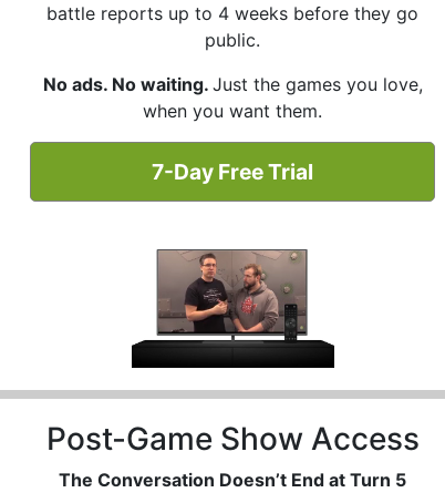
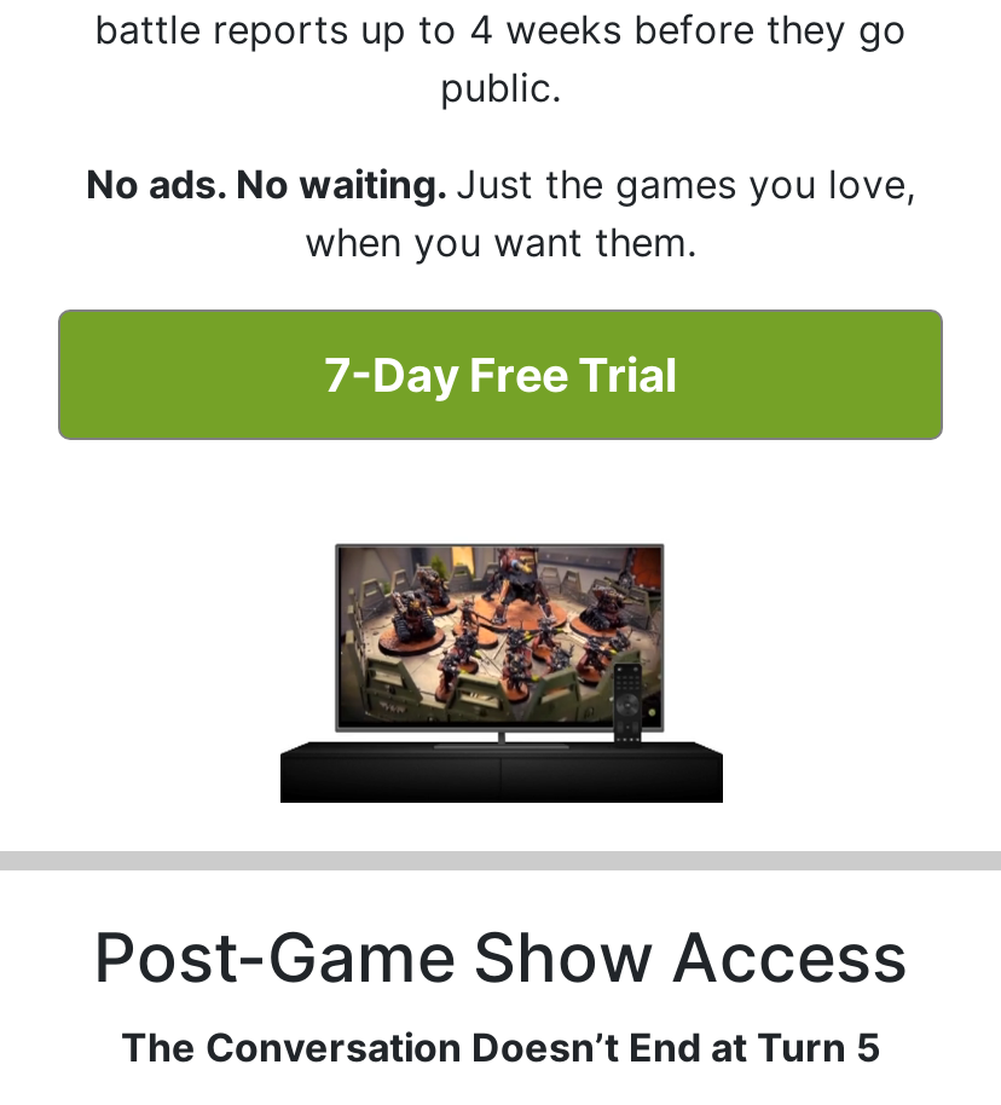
- [image]
+ [image]
